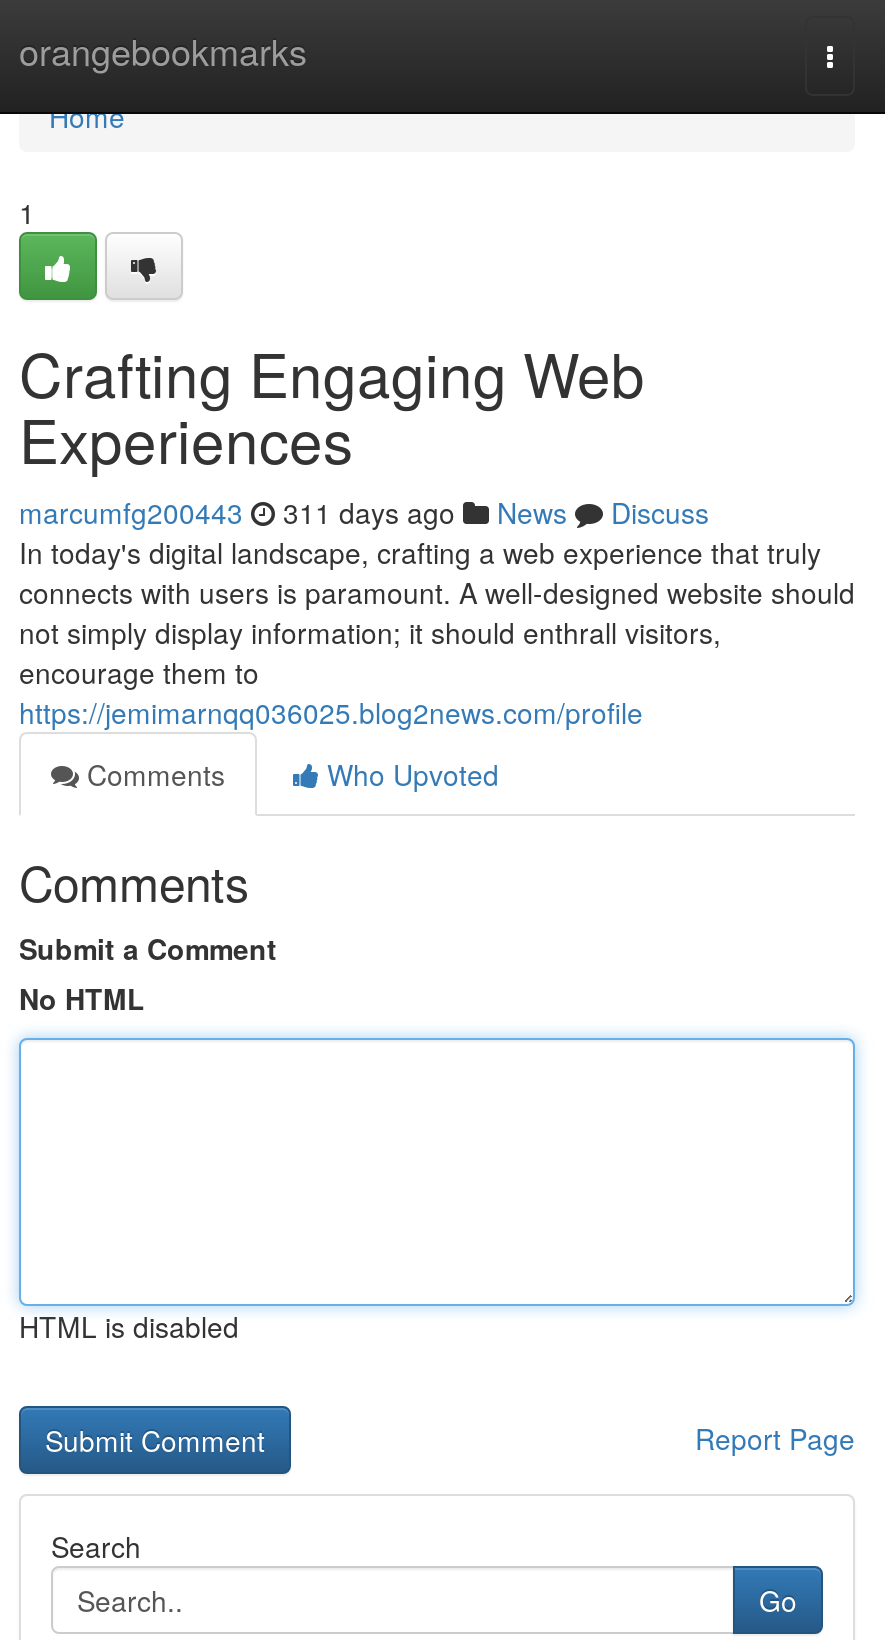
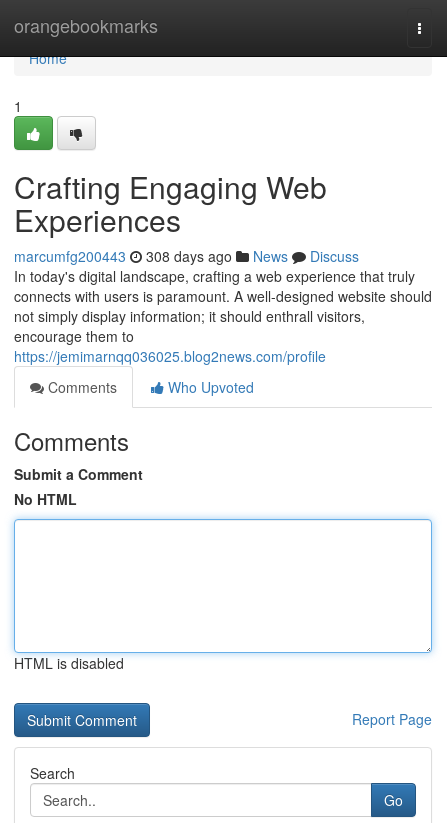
- marcumfg200443 311 days ago News Discuss
+ marcumfg200443 308 days ago News Discuss
